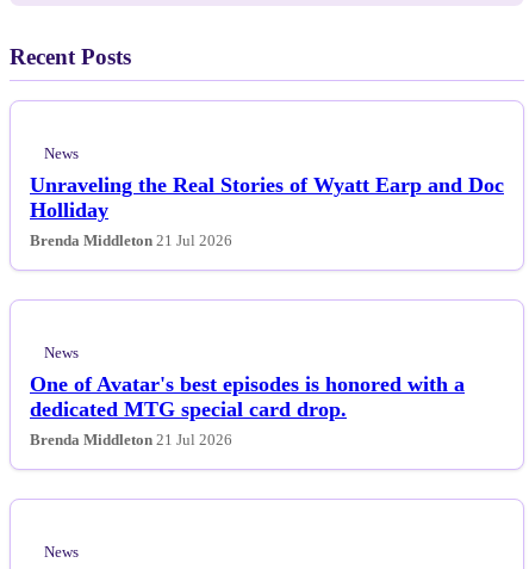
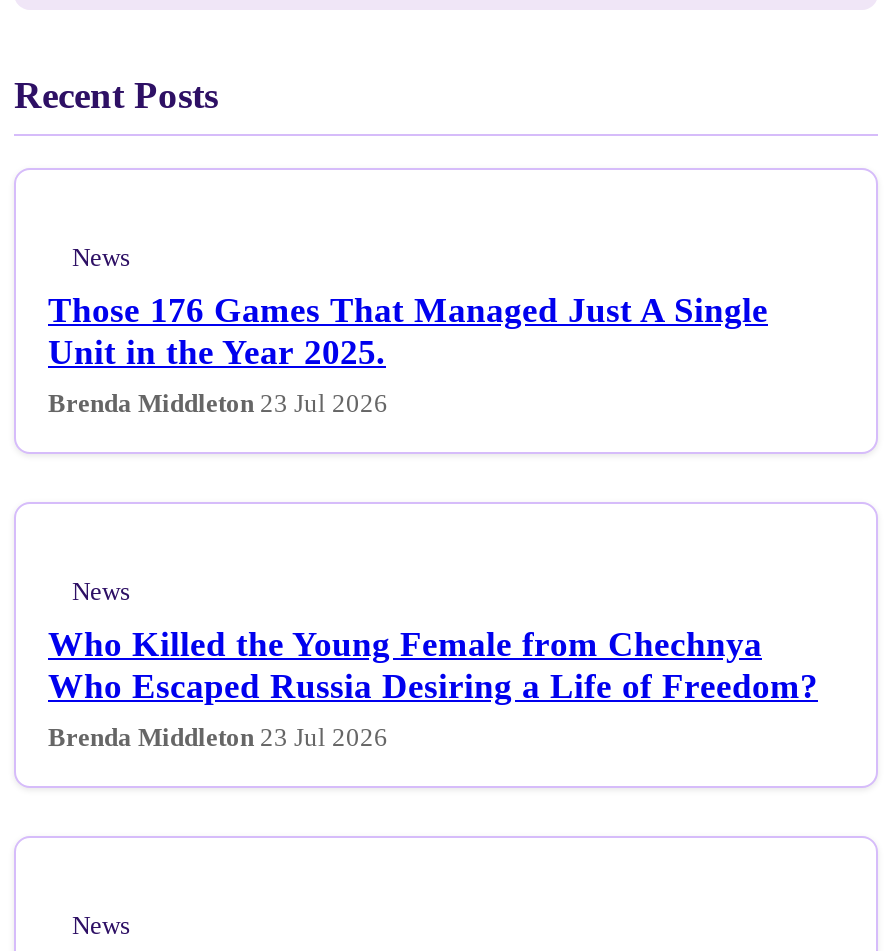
- Unraveling the Real Stories of Wyatt Earp and Doc
- Holliday
- Brenda Middleton 21 Jul 2026
+ Those 176 Games That Managed Just A Single
+ Unit in the Year 2025.
+ Brenda Middleton 23 Jul 2026

- One of Avatar's best episodes is honored with a
- dedicated MTG special card drop.
- Brenda Middleton 21 Jul 2026
+ Who Killed the Young Female from Chechnya
+ Who Escaped Russia Desiring a Life of Freedom?
+ Brenda Middleton 23 Jul 2026
